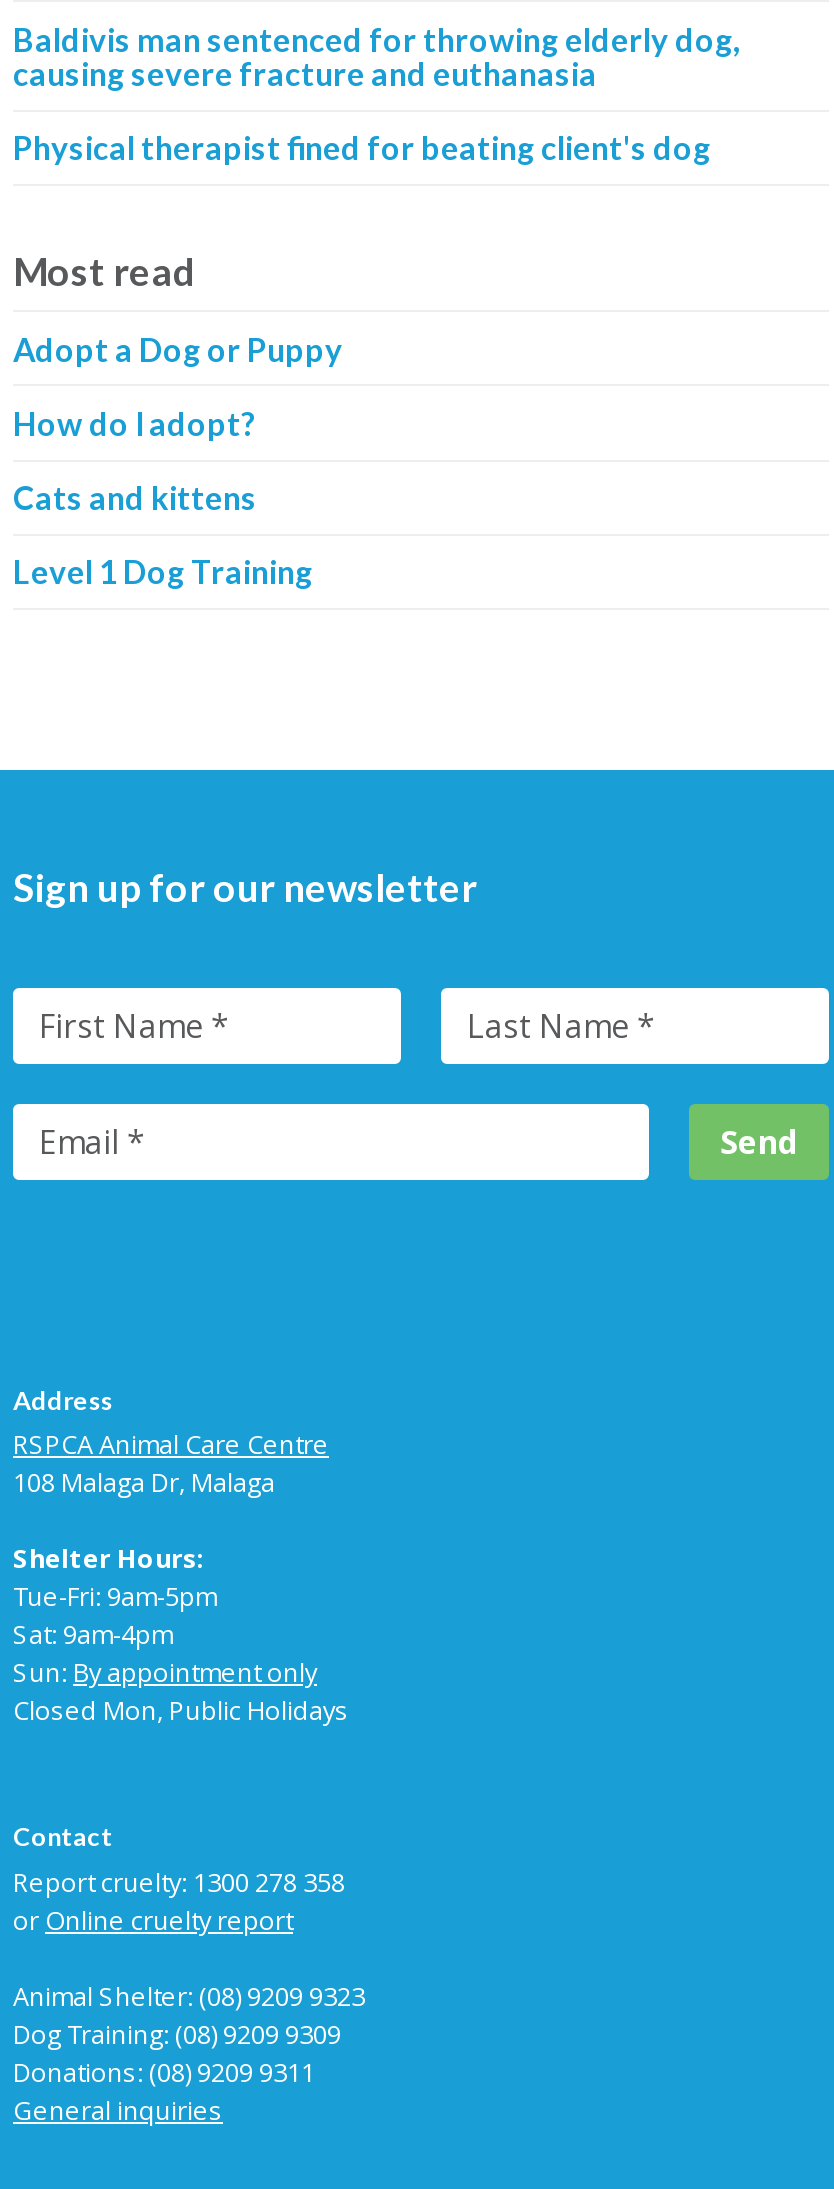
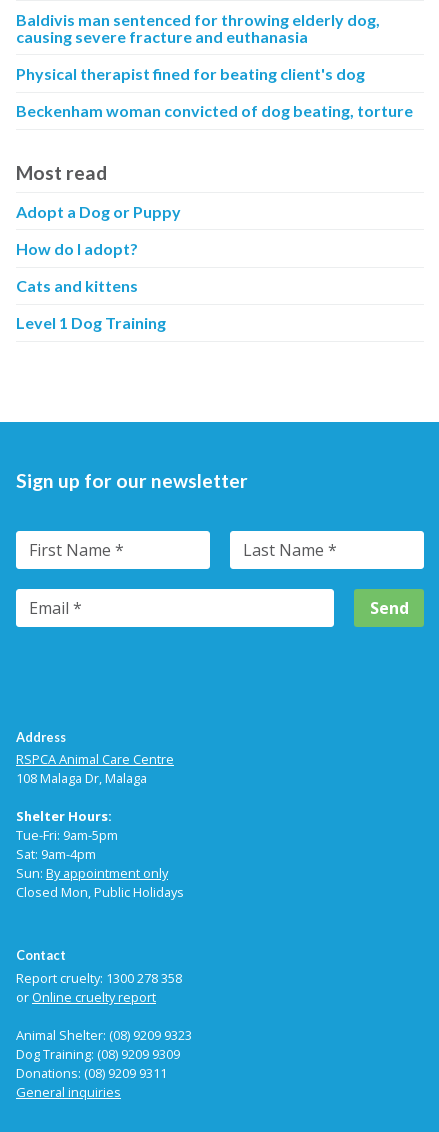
+ Beckenham woman convicted of dog beating, torture
